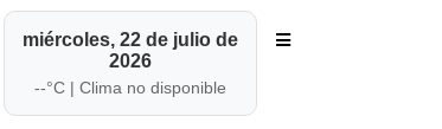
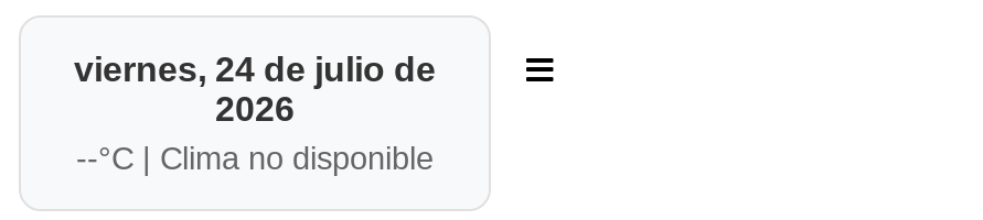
- miércoles, 22 de julio de
+ viernes, 24 de julio de
